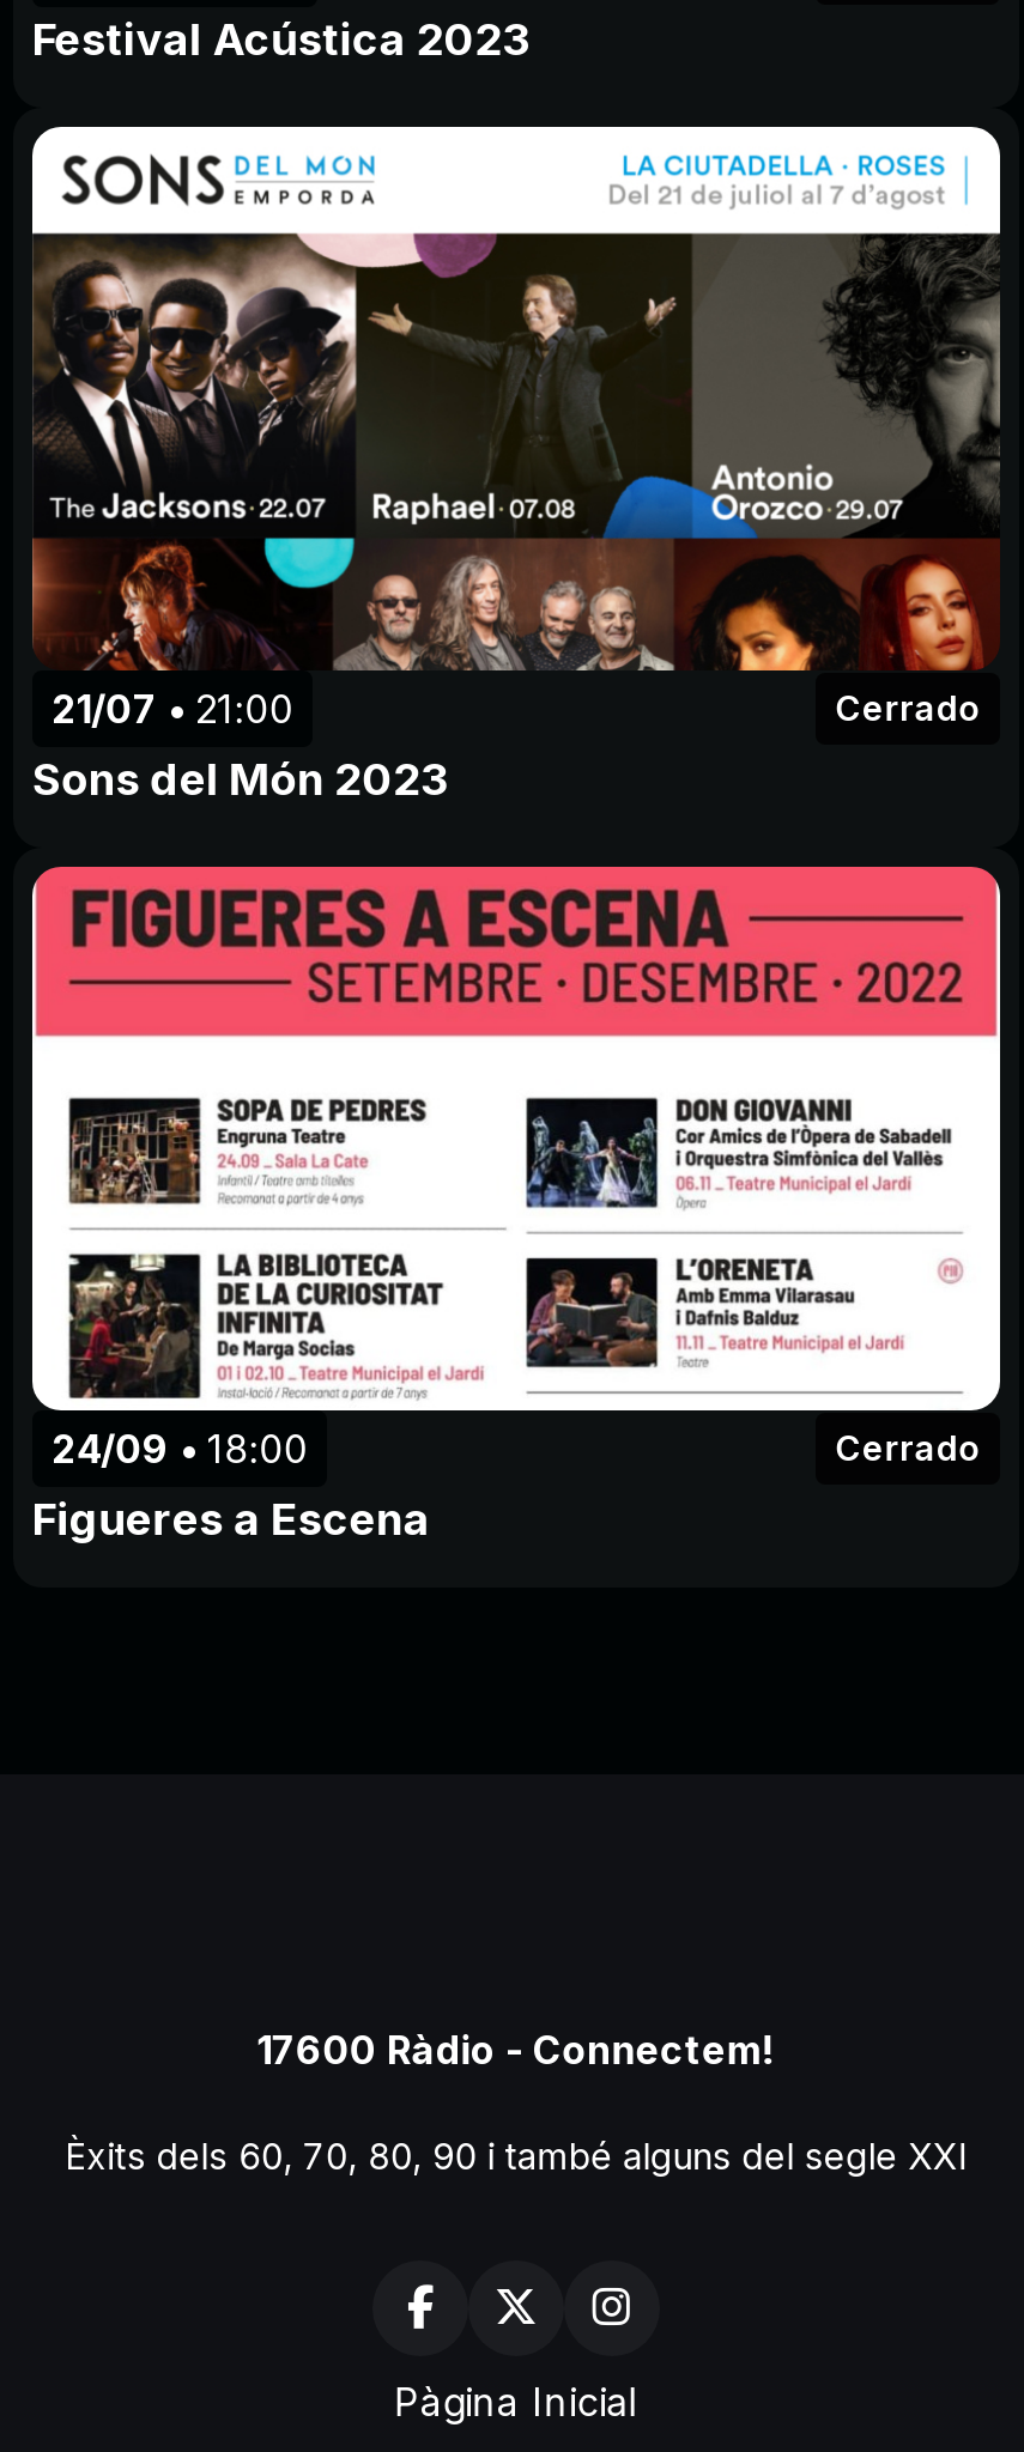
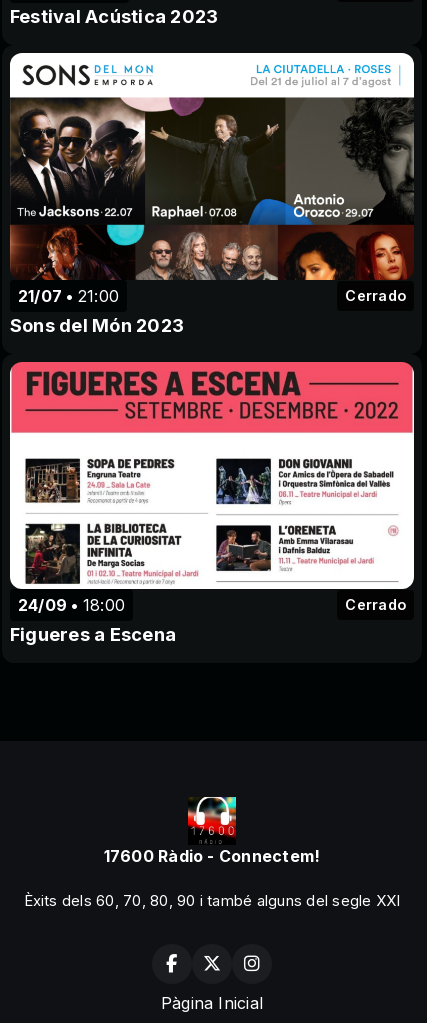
+ [image]
